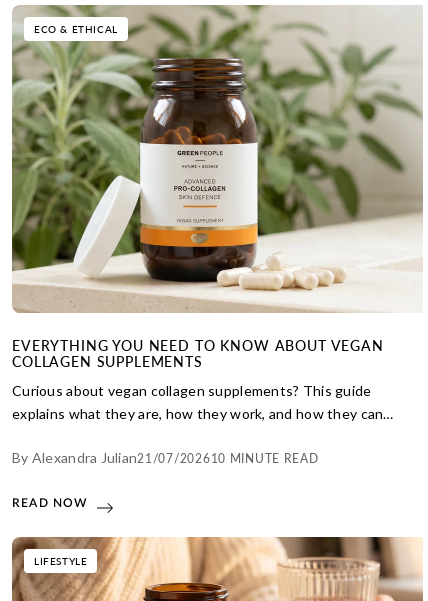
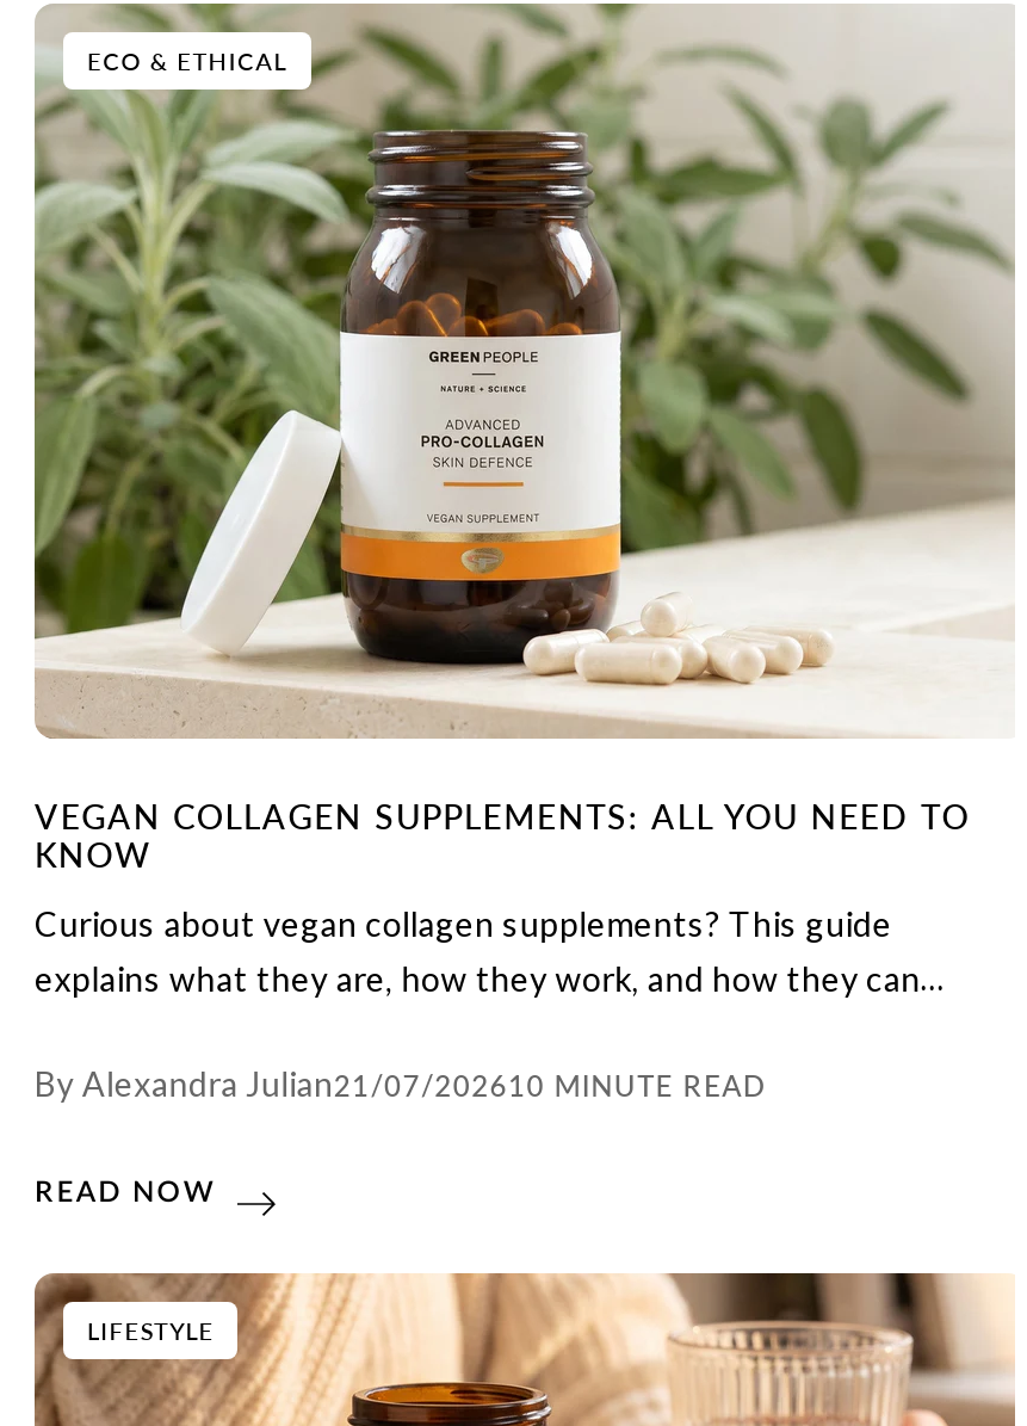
- EVERYTHING YOU NEED TO KNOW ABOUT VEGAN
- COLLAGEN SUPPLEMENTS
+ VEGAN COLLAGEN SUPPLEMENTS: ALL YOU NEED TO
+ KNOW
